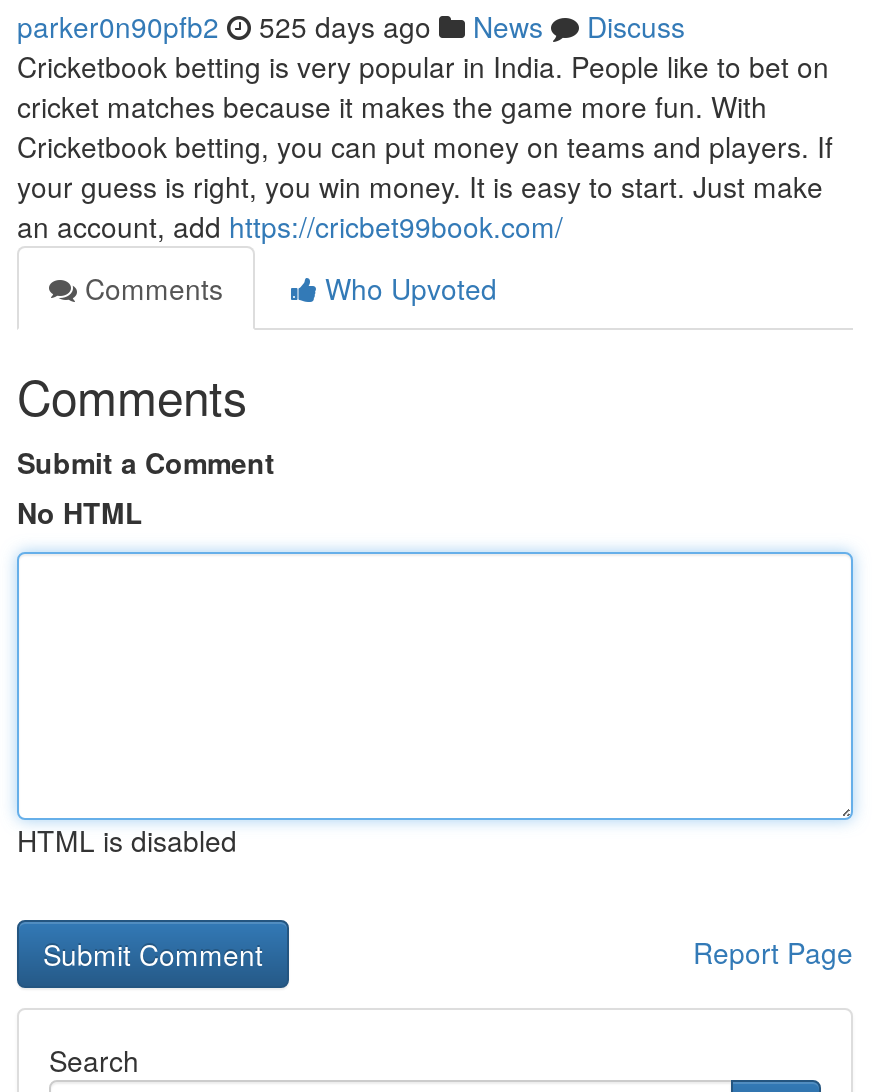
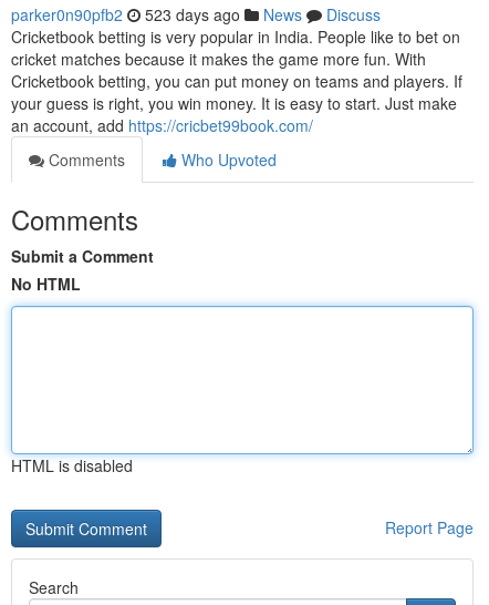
- parker0n90pfb2 525 days ago News Discuss
+ parker0n90pfb2 523 days ago News Discuss
